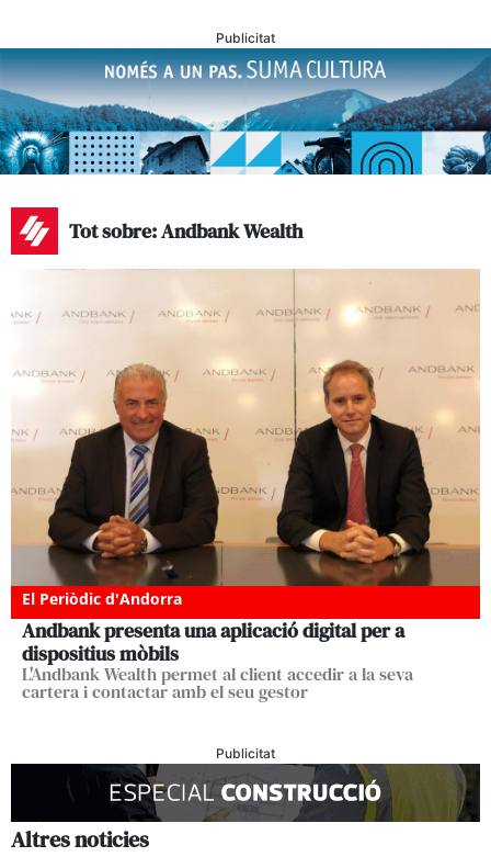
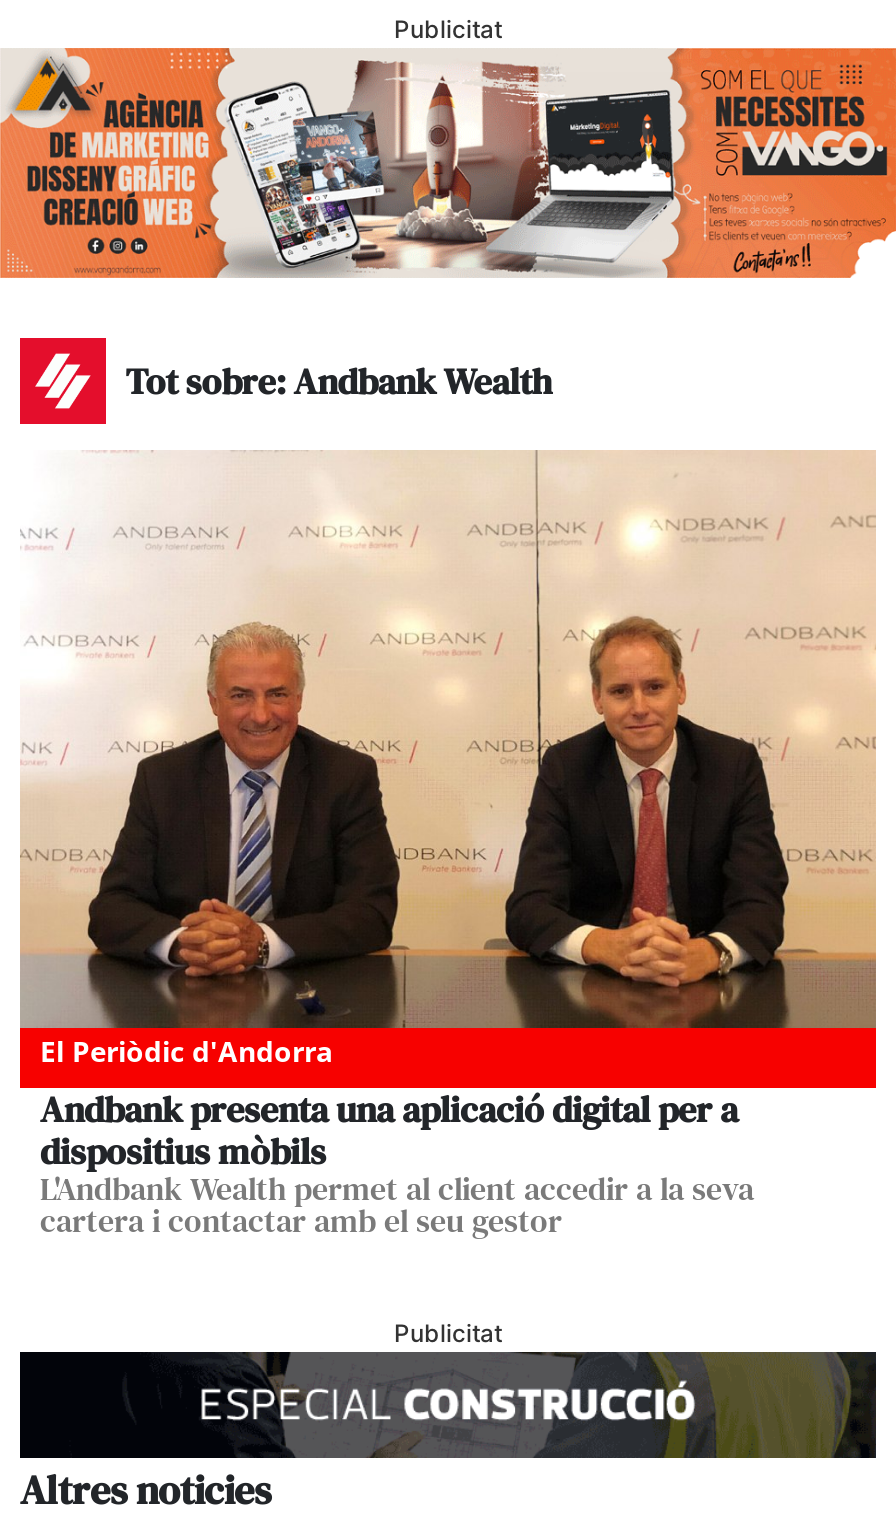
- [image]
+ [image]
